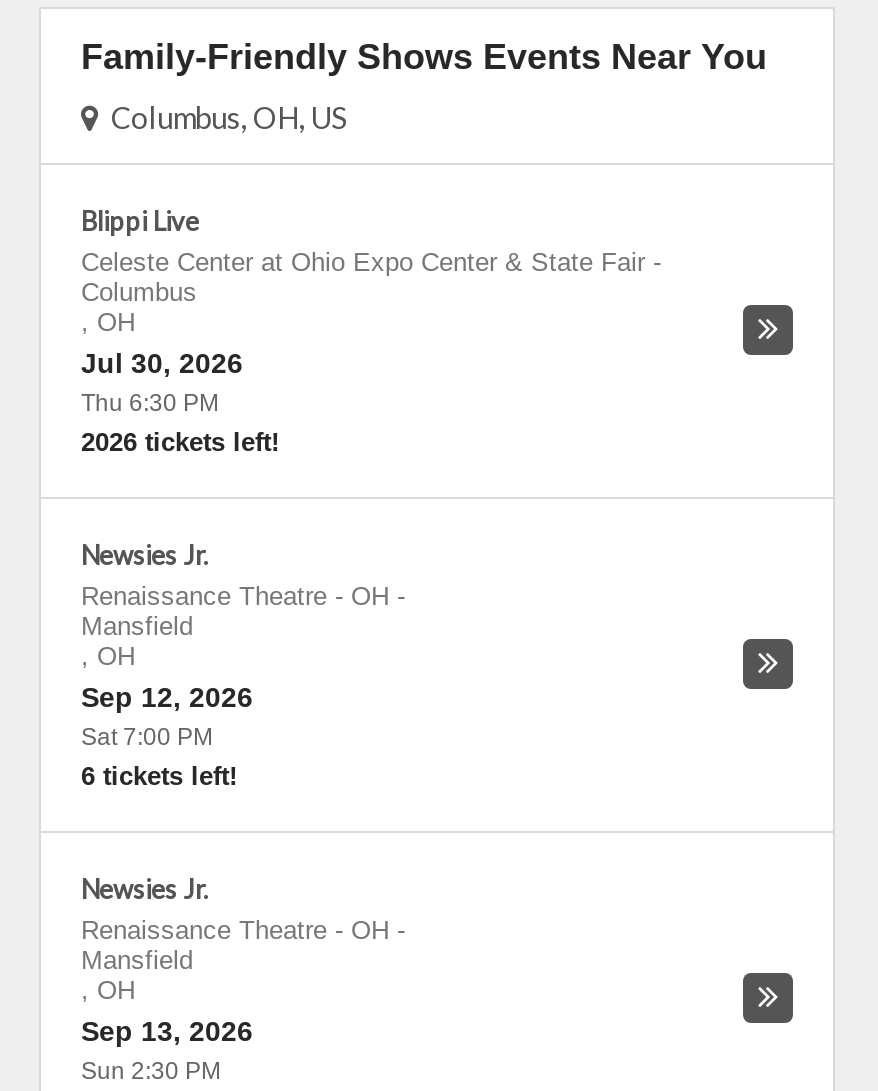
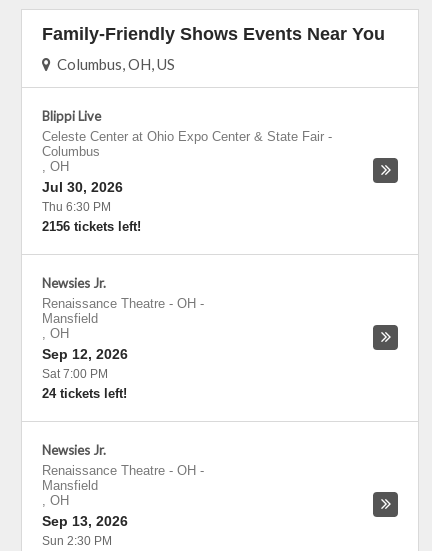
- 2026 tickets left!
+ 2156 tickets left!

- 6 tickets left!
+ 24 tickets left!
